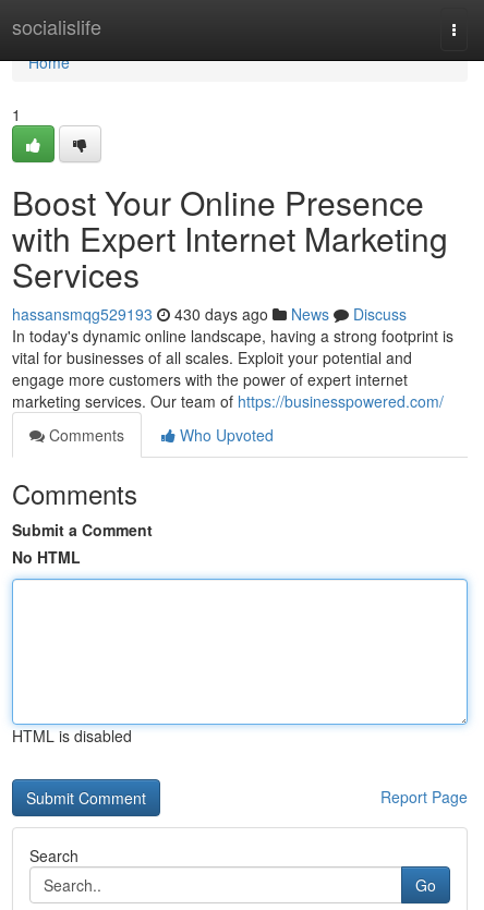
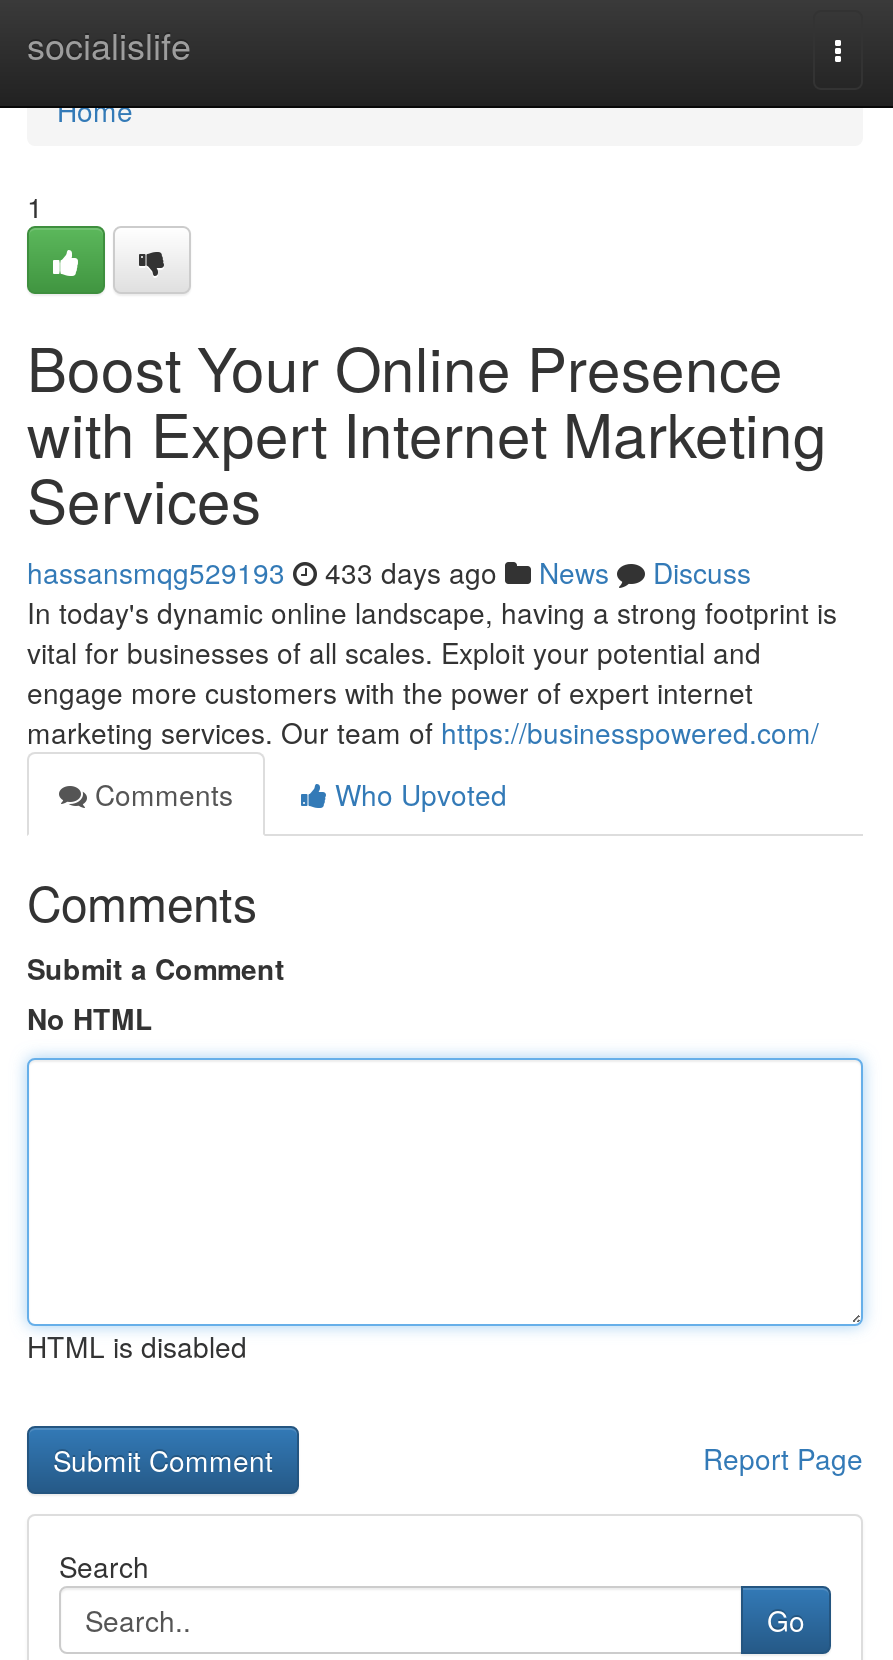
- hassansmqg529193 430 days ago News Discuss
+ hassansmqg529193 433 days ago News Discuss
